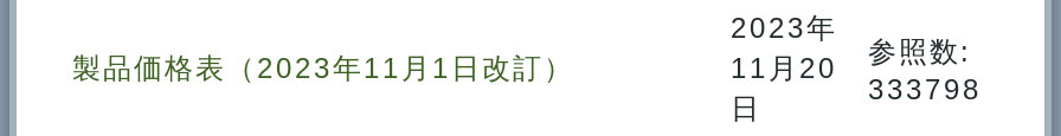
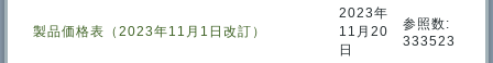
- 333798
+ 333523
